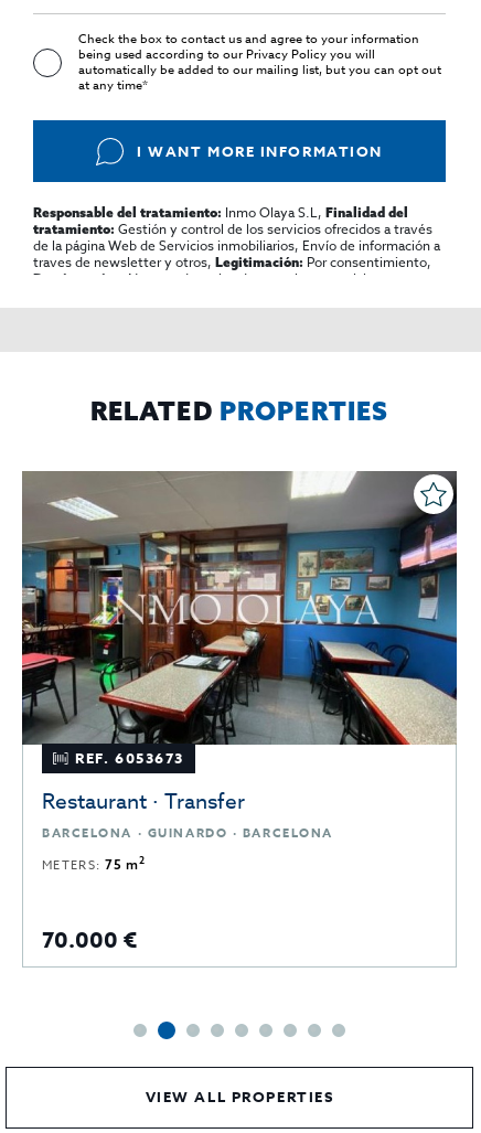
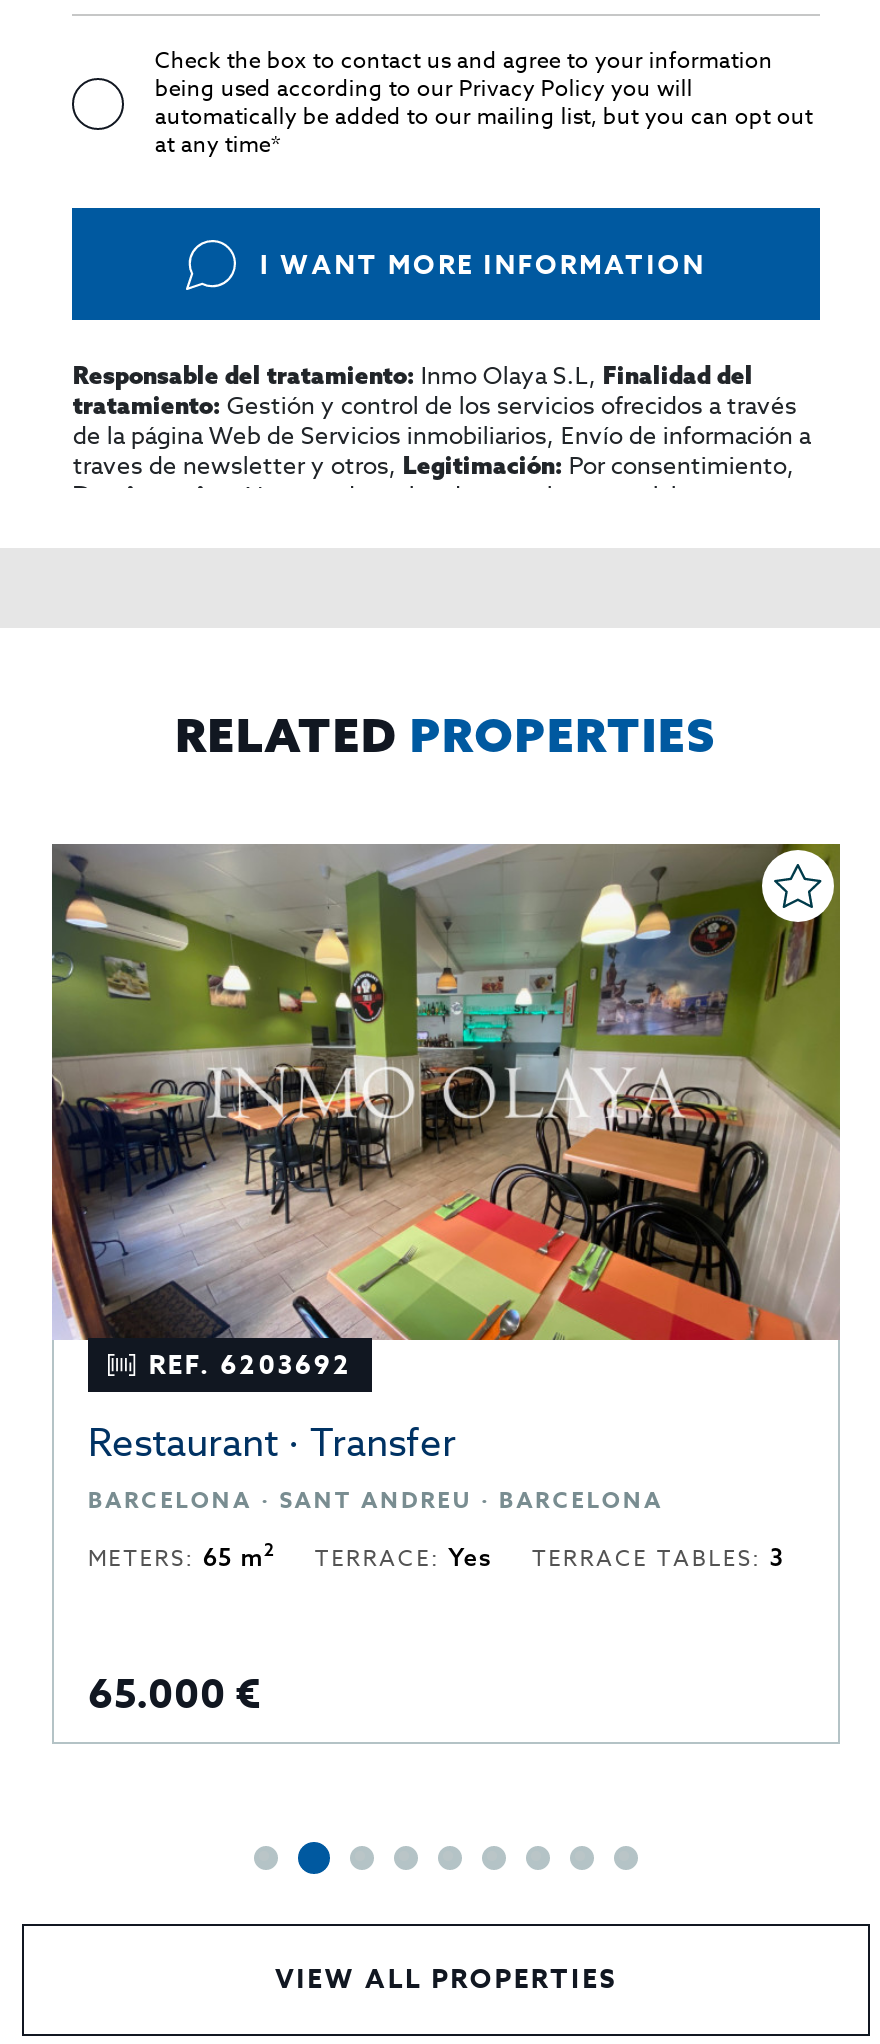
- [image]
- REF. 6053673
+ [image]
+ REF. 6203692

- BARCELONA · GUINARDO · BARCELONA
+ BARCELONA · SANT ANDREU · BARCELONA

- METERS: 75 m2
+ METERS: 65 m2
+ TERRACE: Yes
+ TERRACE TABLES: 3

- 70.000 €
+ 65.000 €
